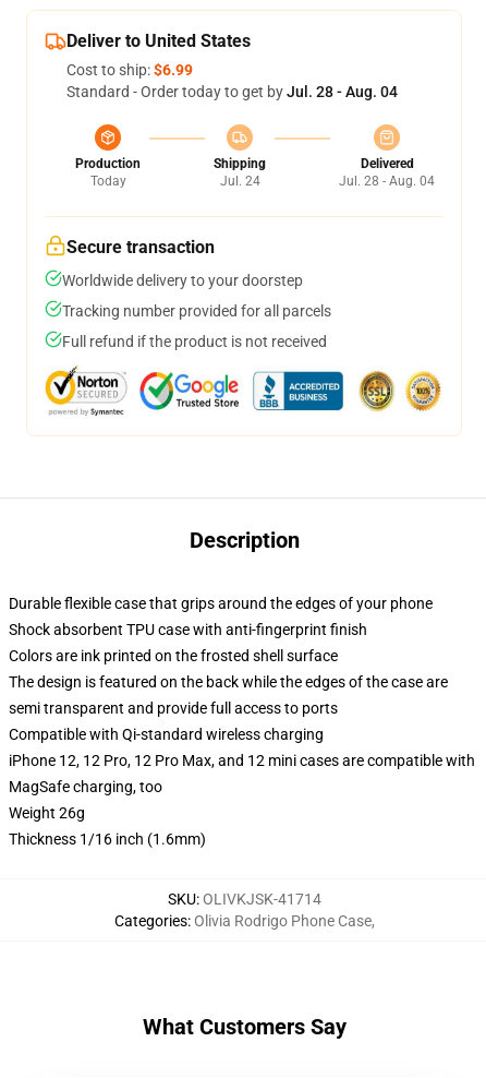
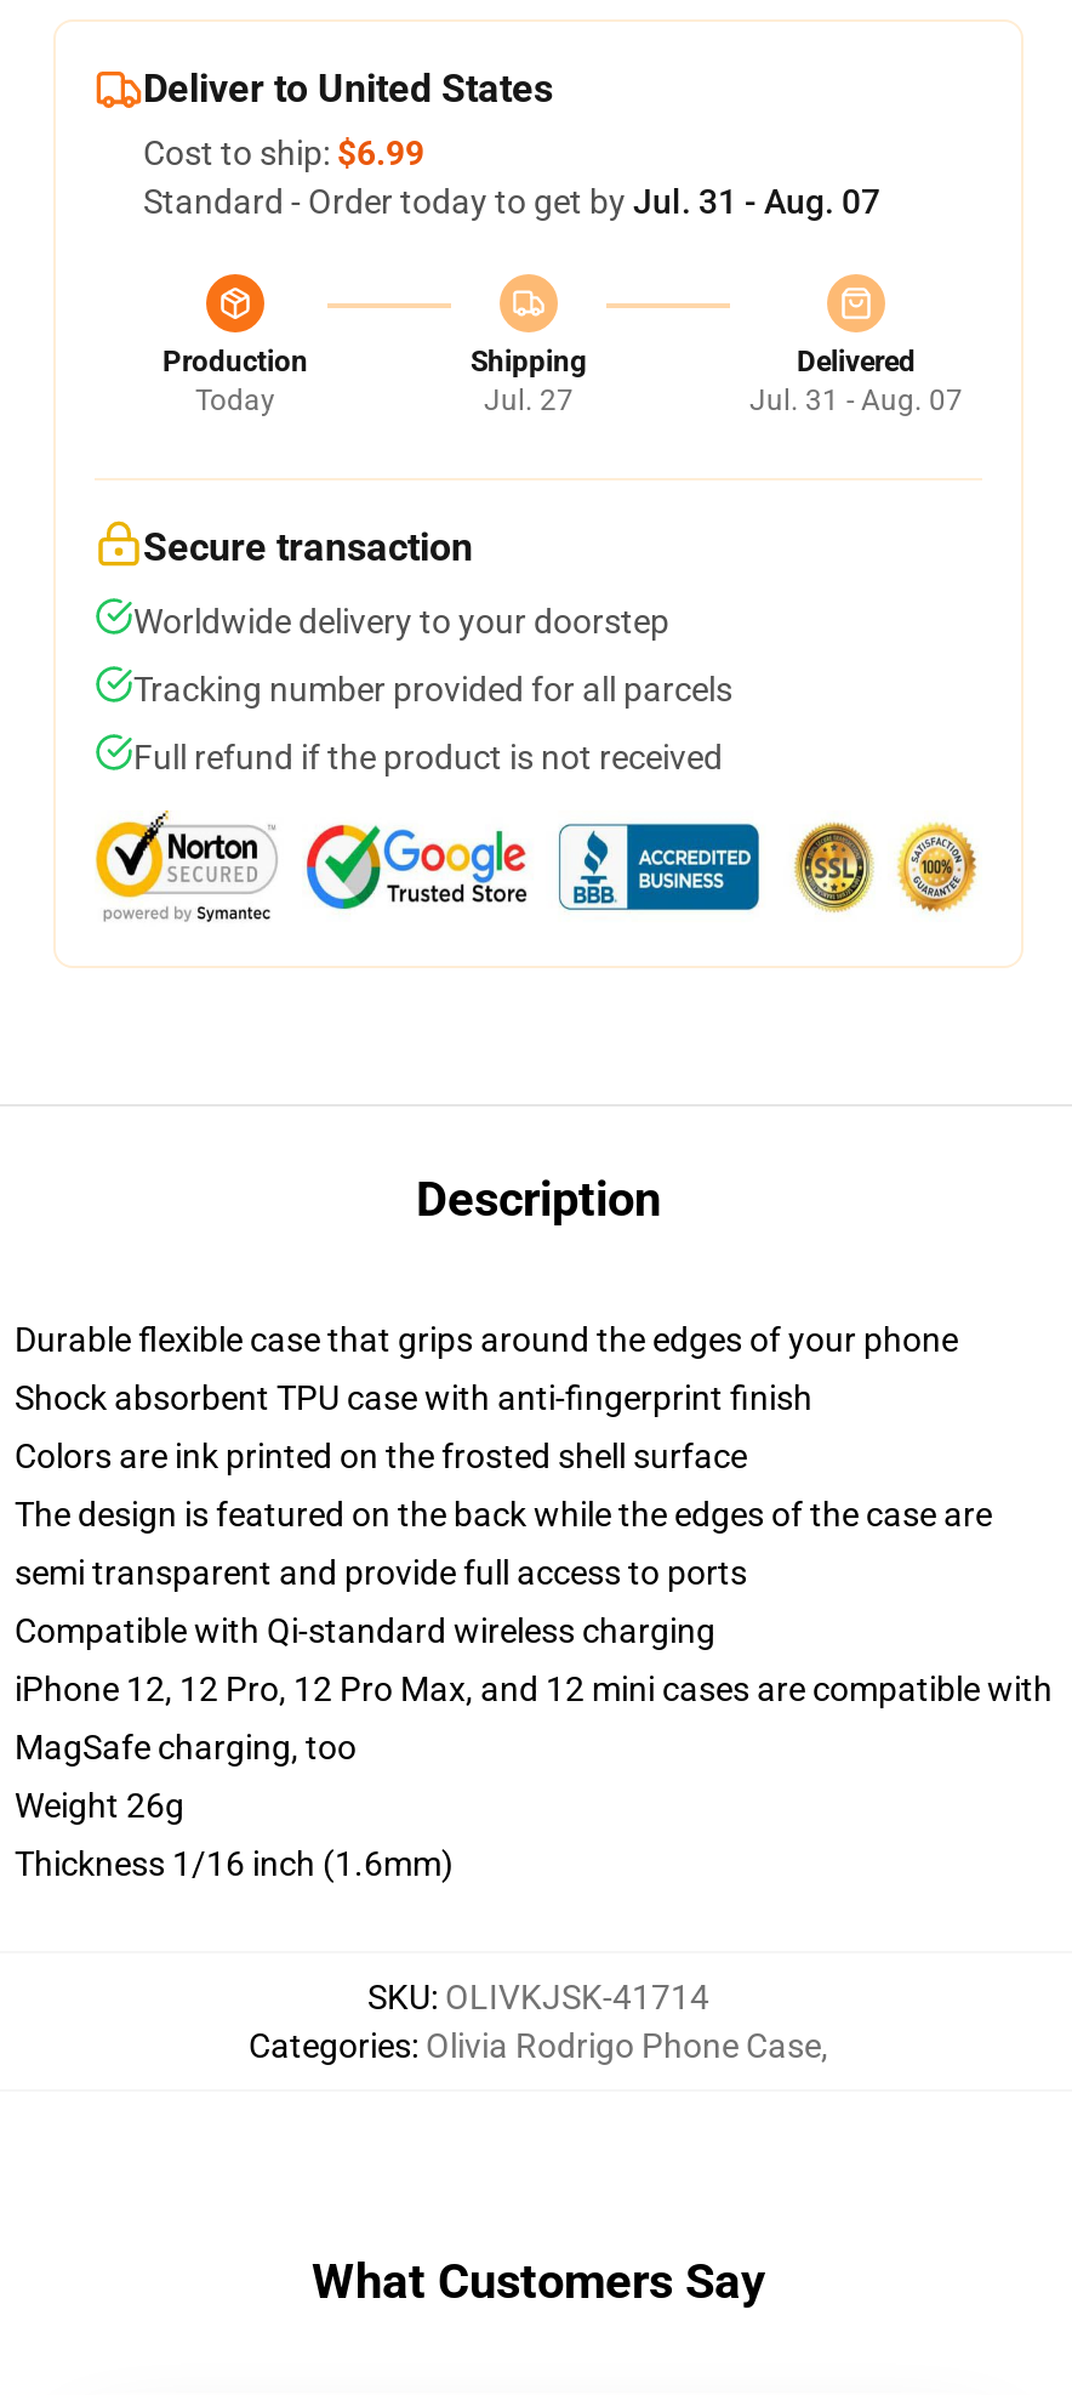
- Standard - Order today to get by Jul. 28 - Aug. 04
+ Standard - Order today to get by Jul. 31 - Aug. 07

- Jul. 24
+ Jul. 27

- Jul. 28 - Aug. 04
+ Jul. 31 - Aug. 07
